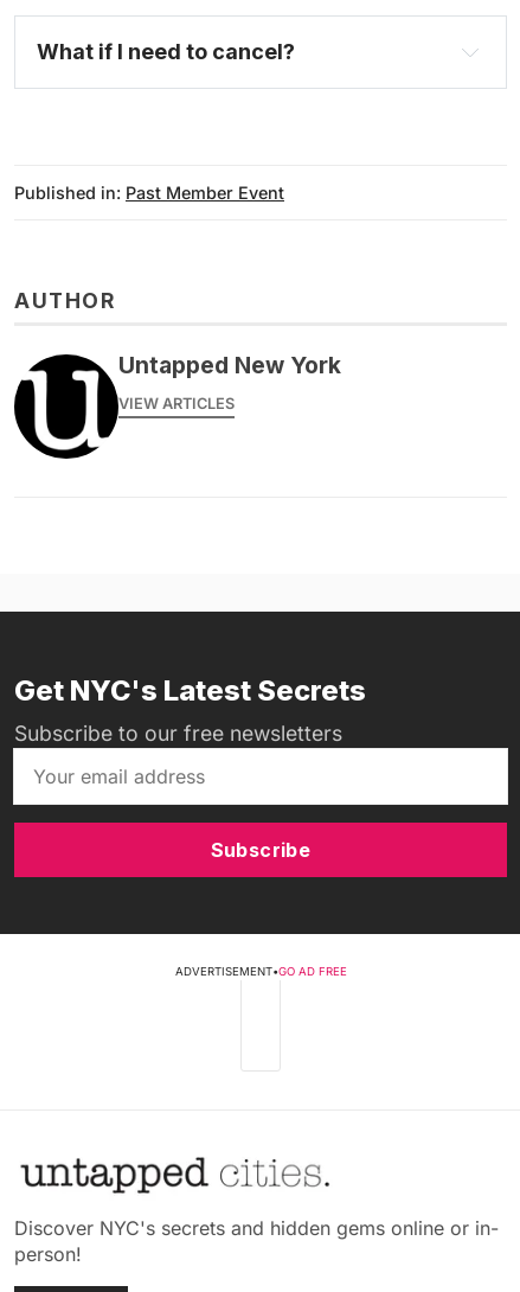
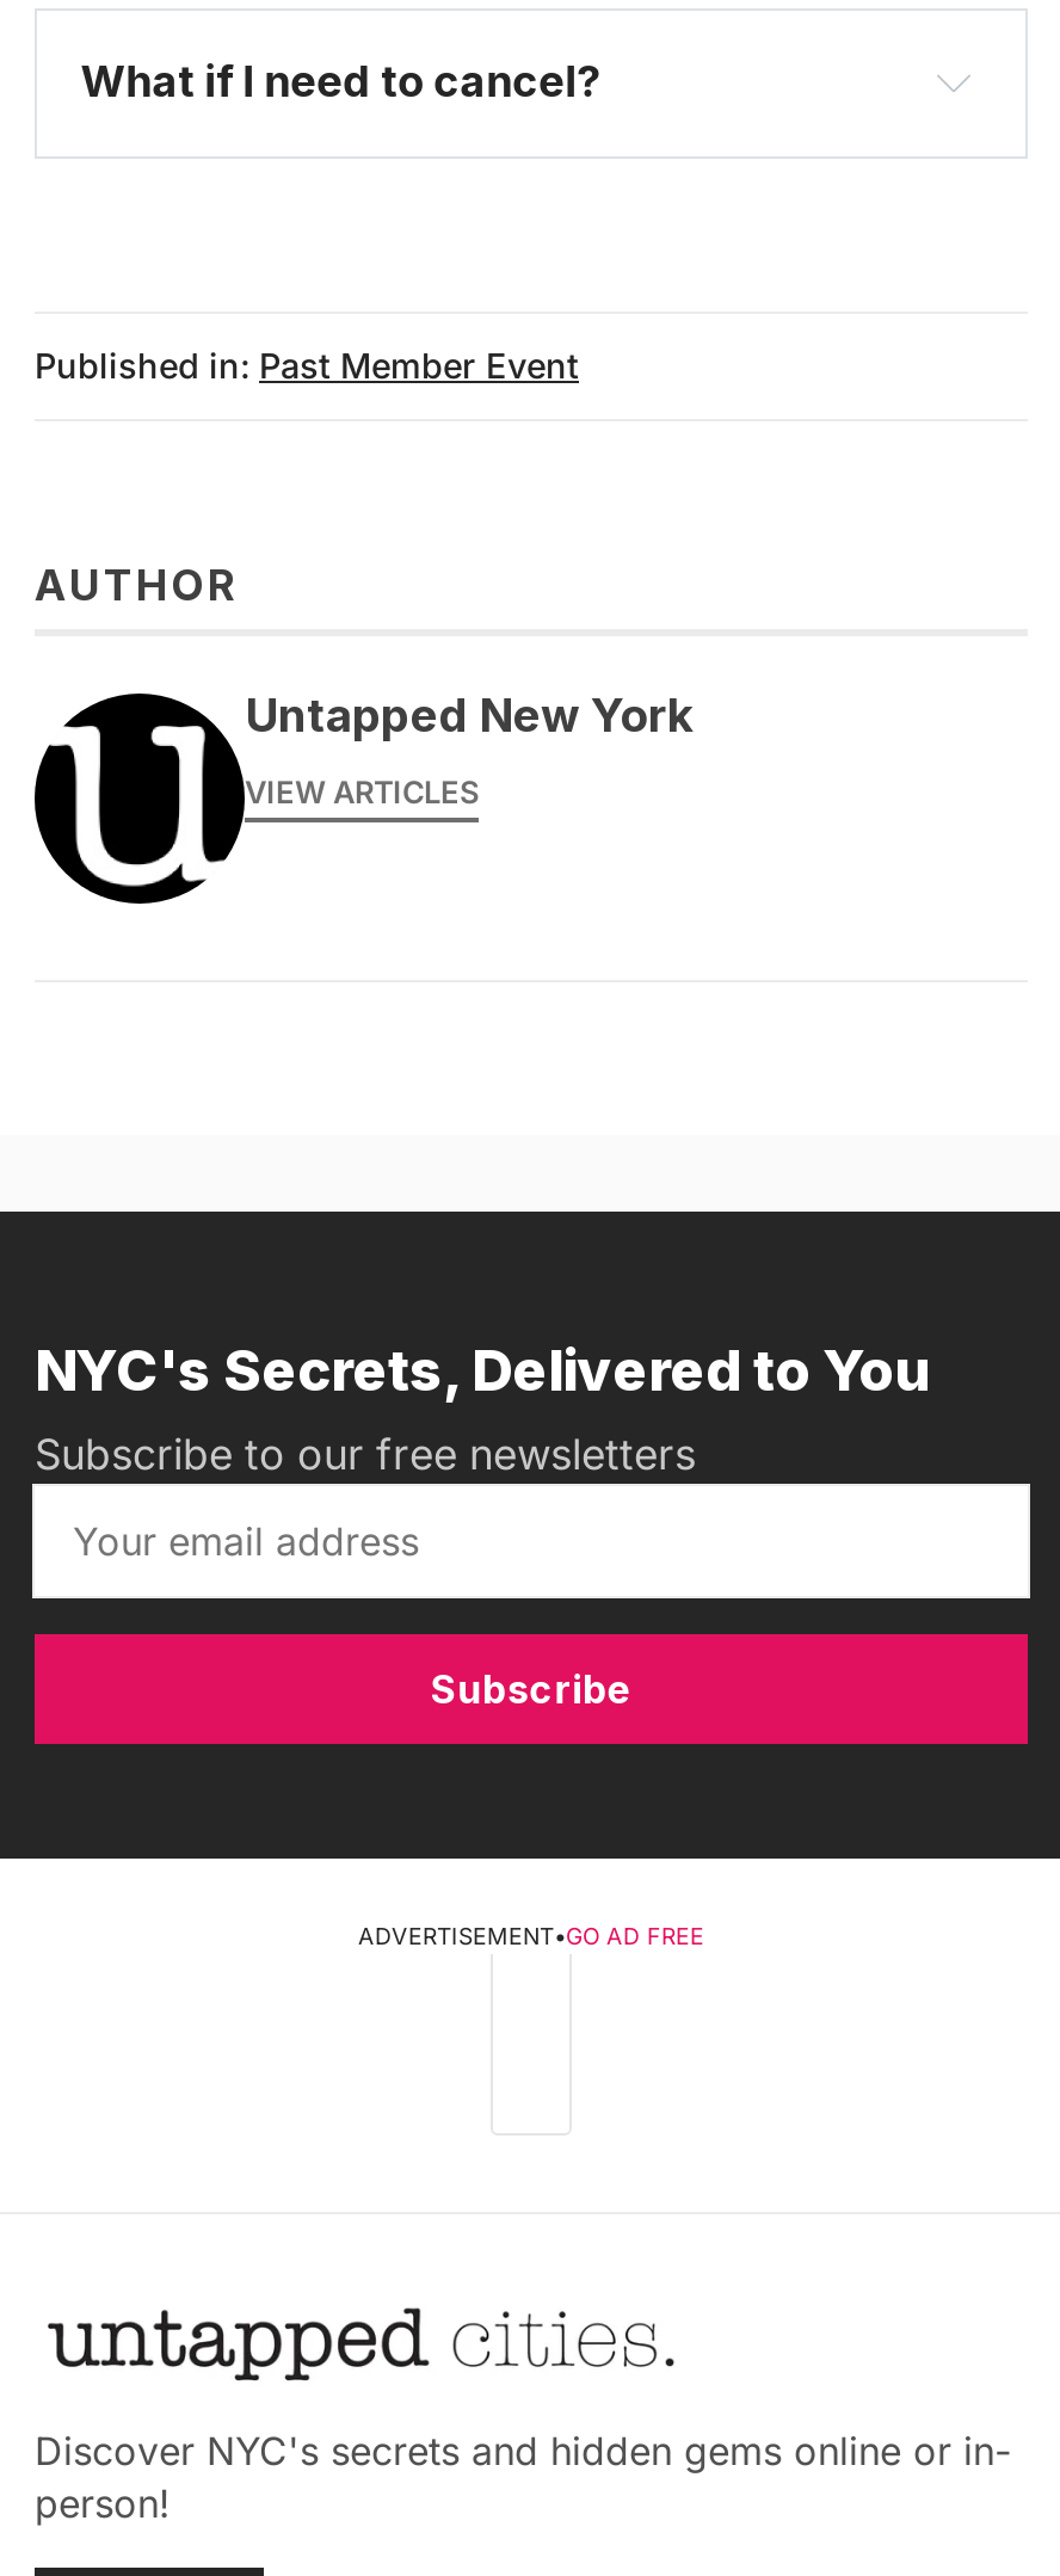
- Get NYC's Latest Secrets
+ NYC's Secrets, Delivered to You
